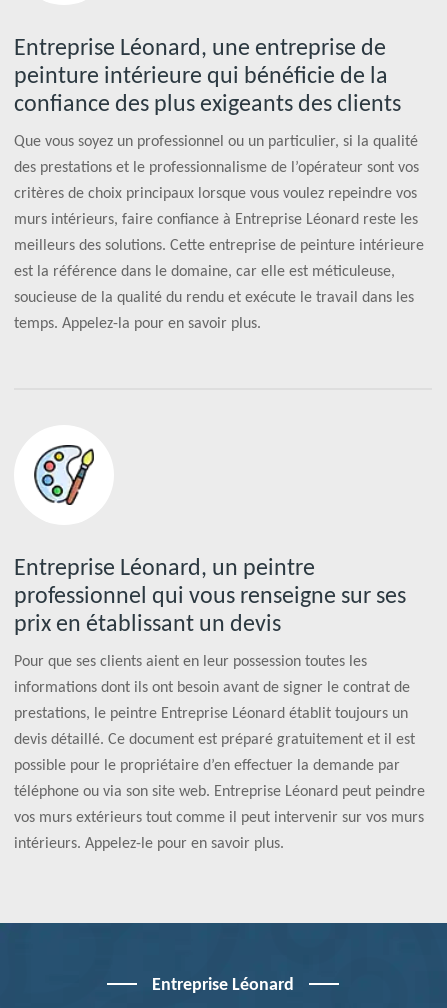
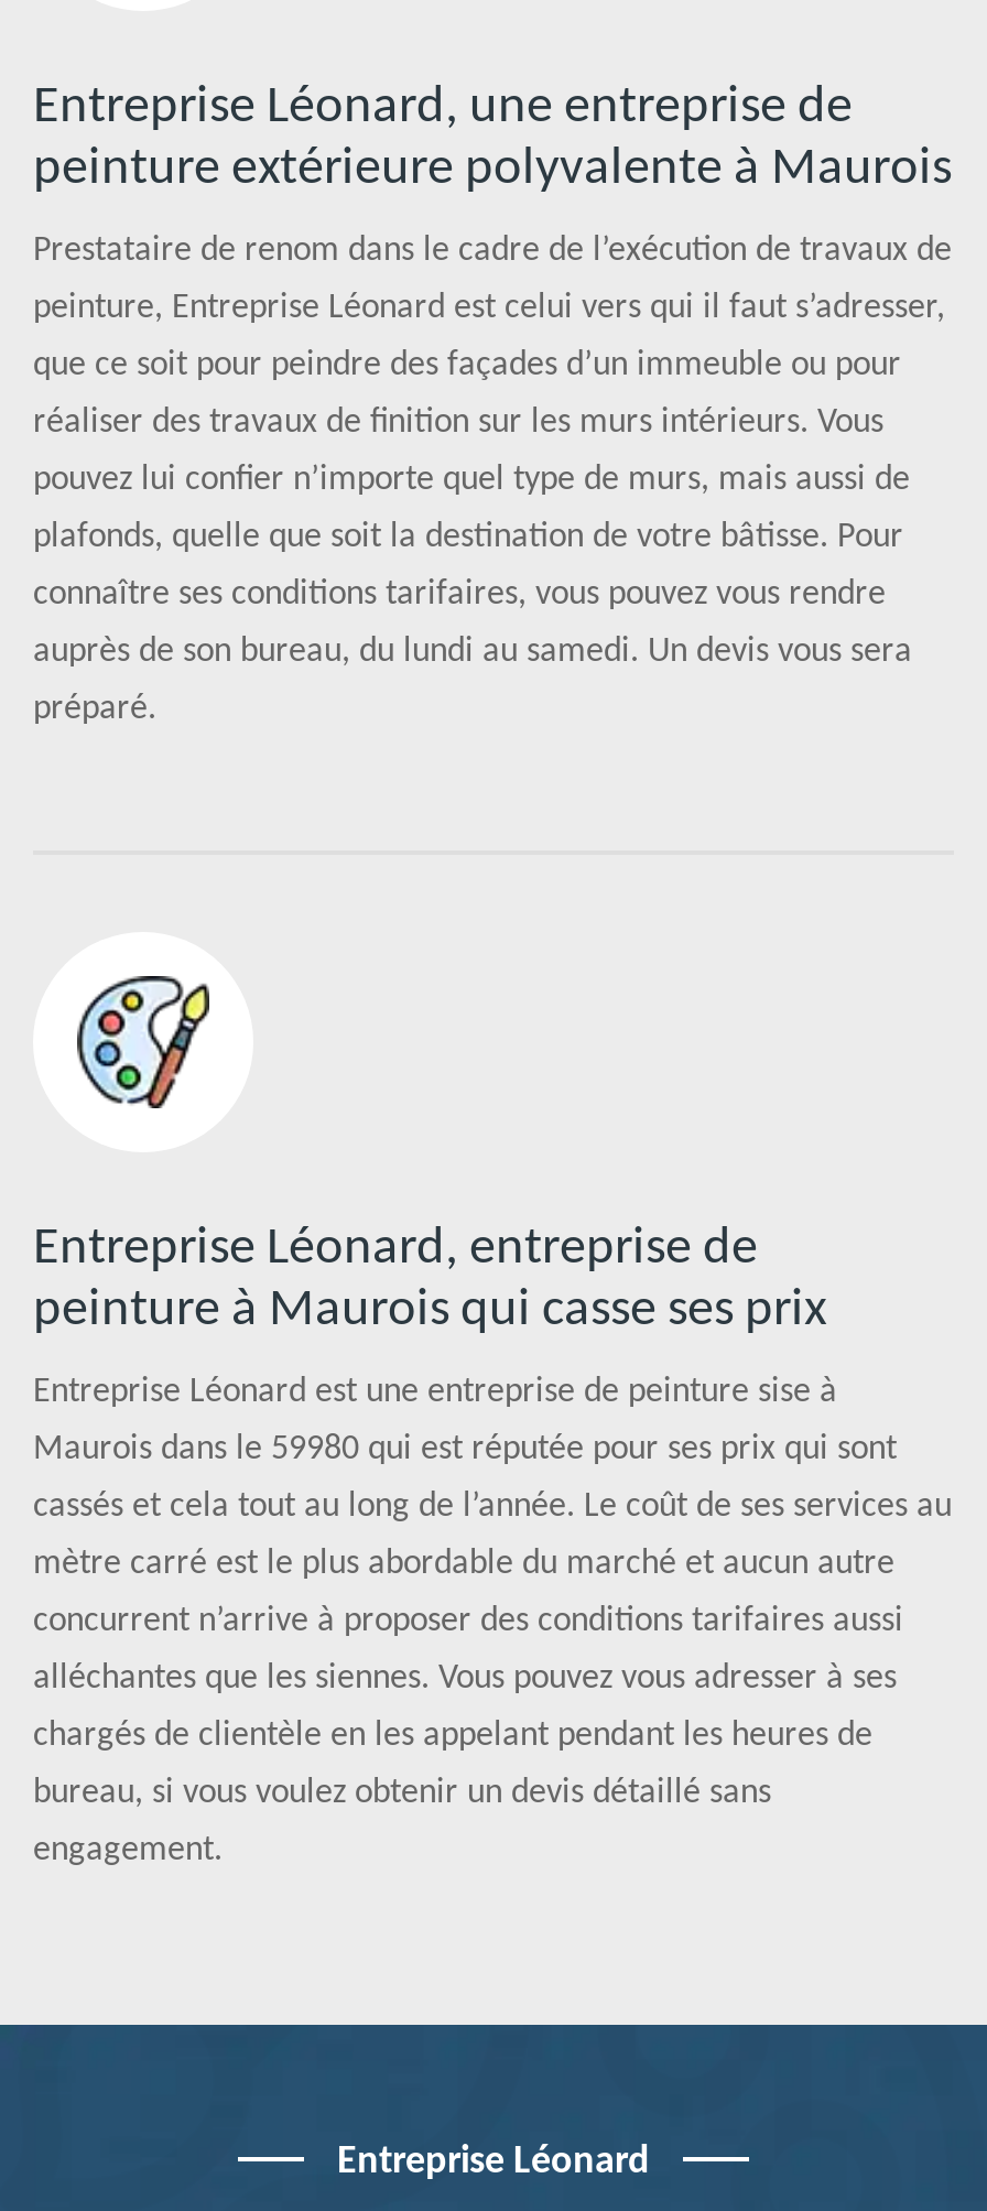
- peinture intérieure qui bénéficie de la
- confiance des plus exigeants des clients
- Que vous soyez un professionnel ou un particulier, si la qualité
- des prestations et le professionnalisme de l’opérateur sont vos
- critères de choix principaux lorsque vous voulez repeindre vos
- murs intérieurs, faire confiance à Entreprise Léonard reste les
- meilleurs des solutions. Cette entreprise de peinture intérieure
- est la référence dans le domaine, car elle est méticuleuse,
- soucieuse de la qualité du rendu et exécute le travail dans les
- temps. Appelez-la pour en savoir plus.
+ peinture extérieure polyvalente à Maurois
+ Prestataire de renom dans le cadre de l’exécution de travaux de
+ peinture, Entreprise Léonard est celui vers qui il faut s’adresser,
+ que ce soit pour peindre des façades d’un immeuble ou pour
+ réaliser des travaux de finition sur les murs intérieurs. Vous
+ pouvez lui confier n’importe quel type de murs, mais aussi de
+ plafonds, quelle que soit la destination de votre bâtisse. Pour
+ connaître ses conditions tarifaires, vous pouvez vous rendre
+ auprès de son bureau, du lundi au samedi. Un devis vous sera
+ préparé.

- Entreprise Léonard, un peintre
- professionnel qui vous renseigne sur ses
- prix en établissant un devis
- Pour que ses clients aient en leur possession toutes les
- informations dont ils ont besoin avant de signer le contrat de
- prestations, le peintre Entreprise Léonard établit toujours un
- devis détaillé. Ce document est préparé gratuitement et il est
- possible pour le propriétaire d’en effectuer la demande par
- téléphone ou via son site web. Entreprise Léonard peut peindre
- vos murs extérieurs tout comme il peut intervenir sur vos murs
- intérieurs. Appelez-le pour en savoir plus.
+ Entreprise Léonard, entreprise de
+ peinture à Maurois qui casse ses prix
+ Entreprise Léonard est une entreprise de peinture sise à
+ Maurois dans le 59980 qui est réputée pour ses prix qui sont
+ cassés et cela tout au long de l’année. Le coût de ses services au
+ mètre carré est le plus abordable du marché et aucun autre
+ concurrent n’arrive à proposer des conditions tarifaires aussi
+ alléchantes que les siennes. Vous pouvez vous adresser à ses
+ chargés de clientèle en les appelant pendant les heures de
+ bureau, si vous voulez obtenir un devis détaillé sans
+ engagement.
